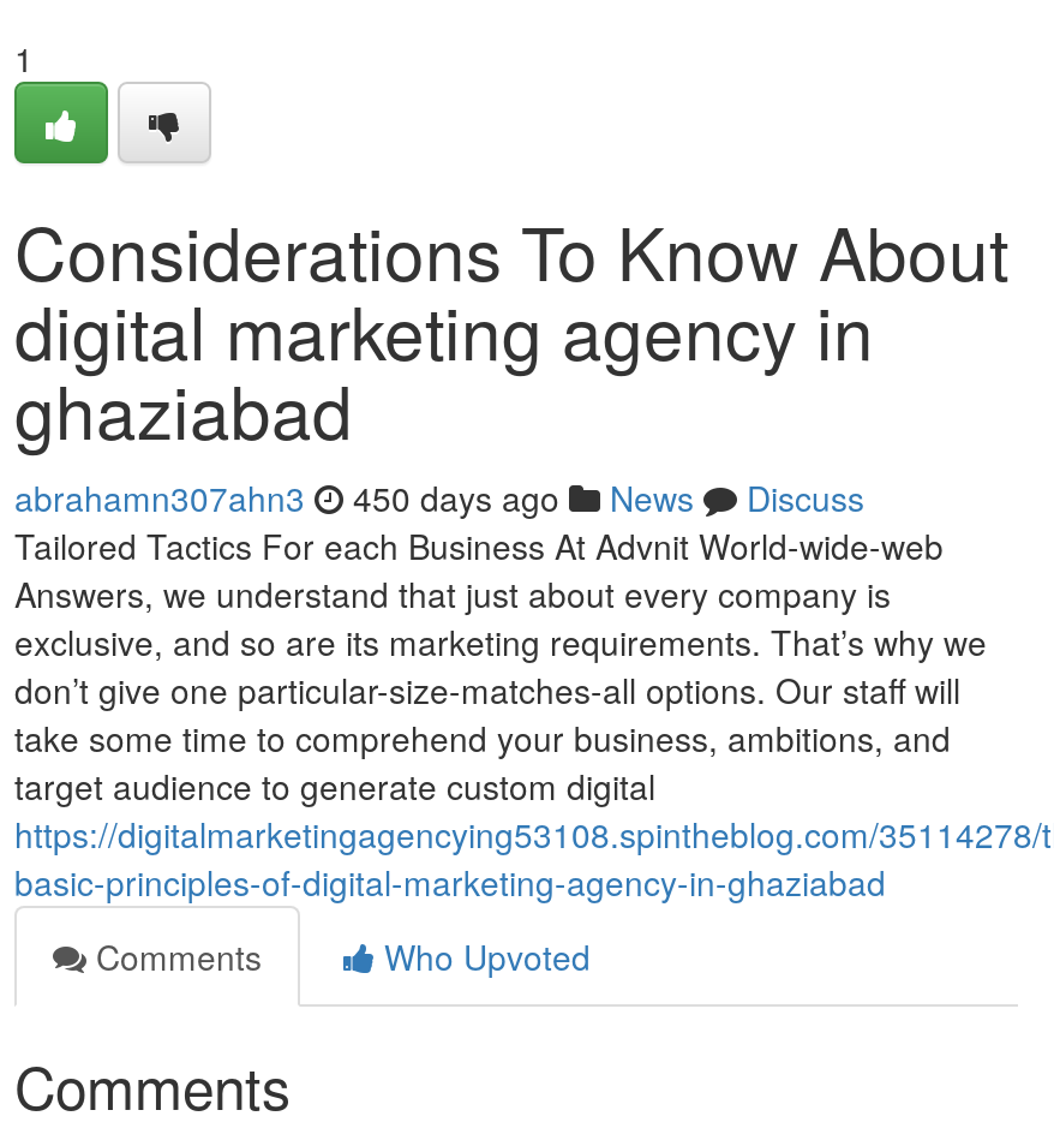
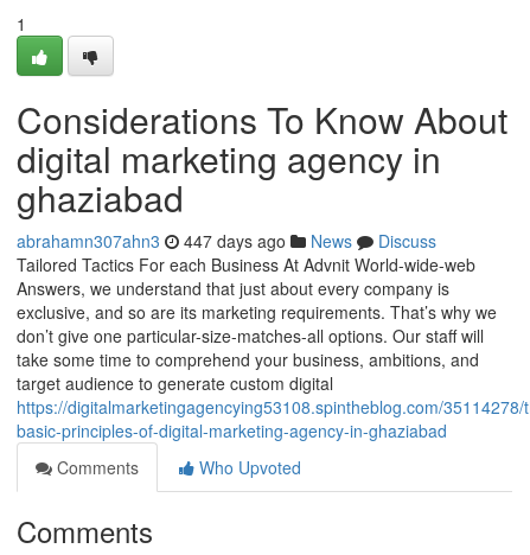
- abrahamn307ahn3 450 days ago News Discuss
+ abrahamn307ahn3 447 days ago News Discuss
